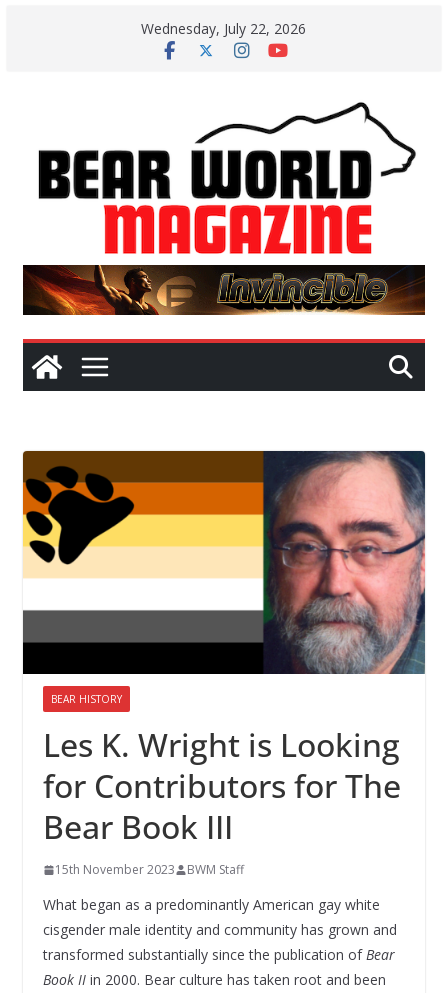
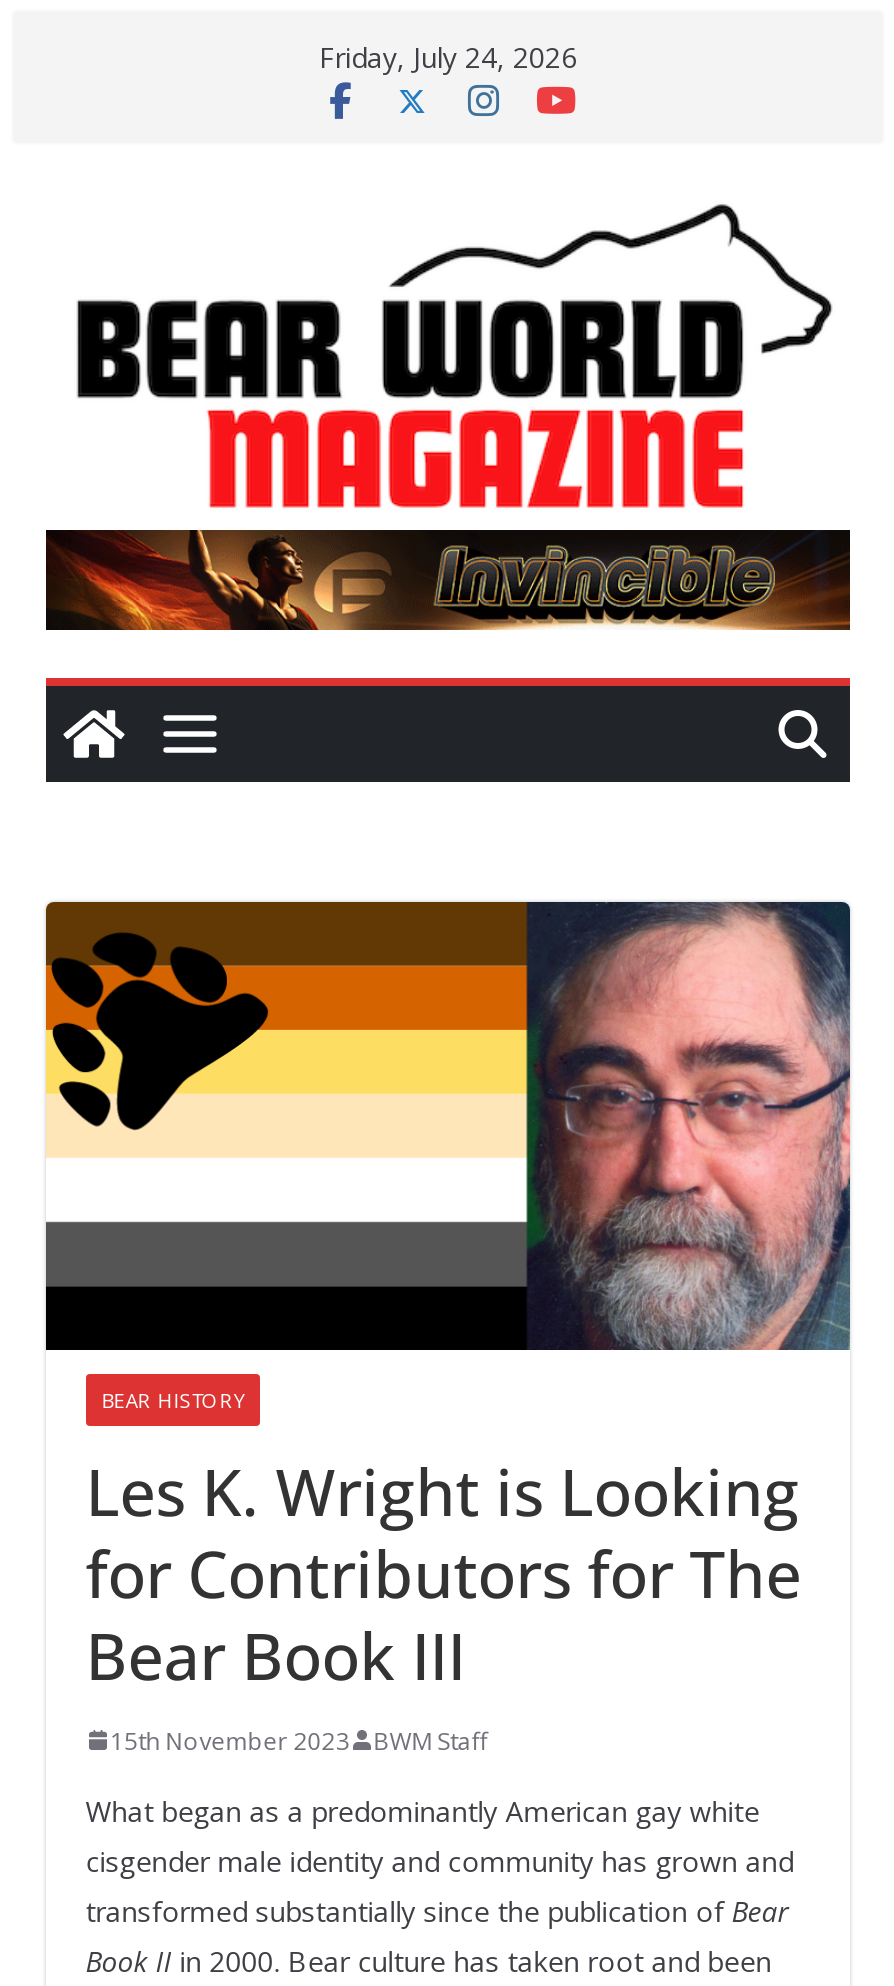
- Wednesday, July 22, 2026
+ Friday, July 24, 2026
